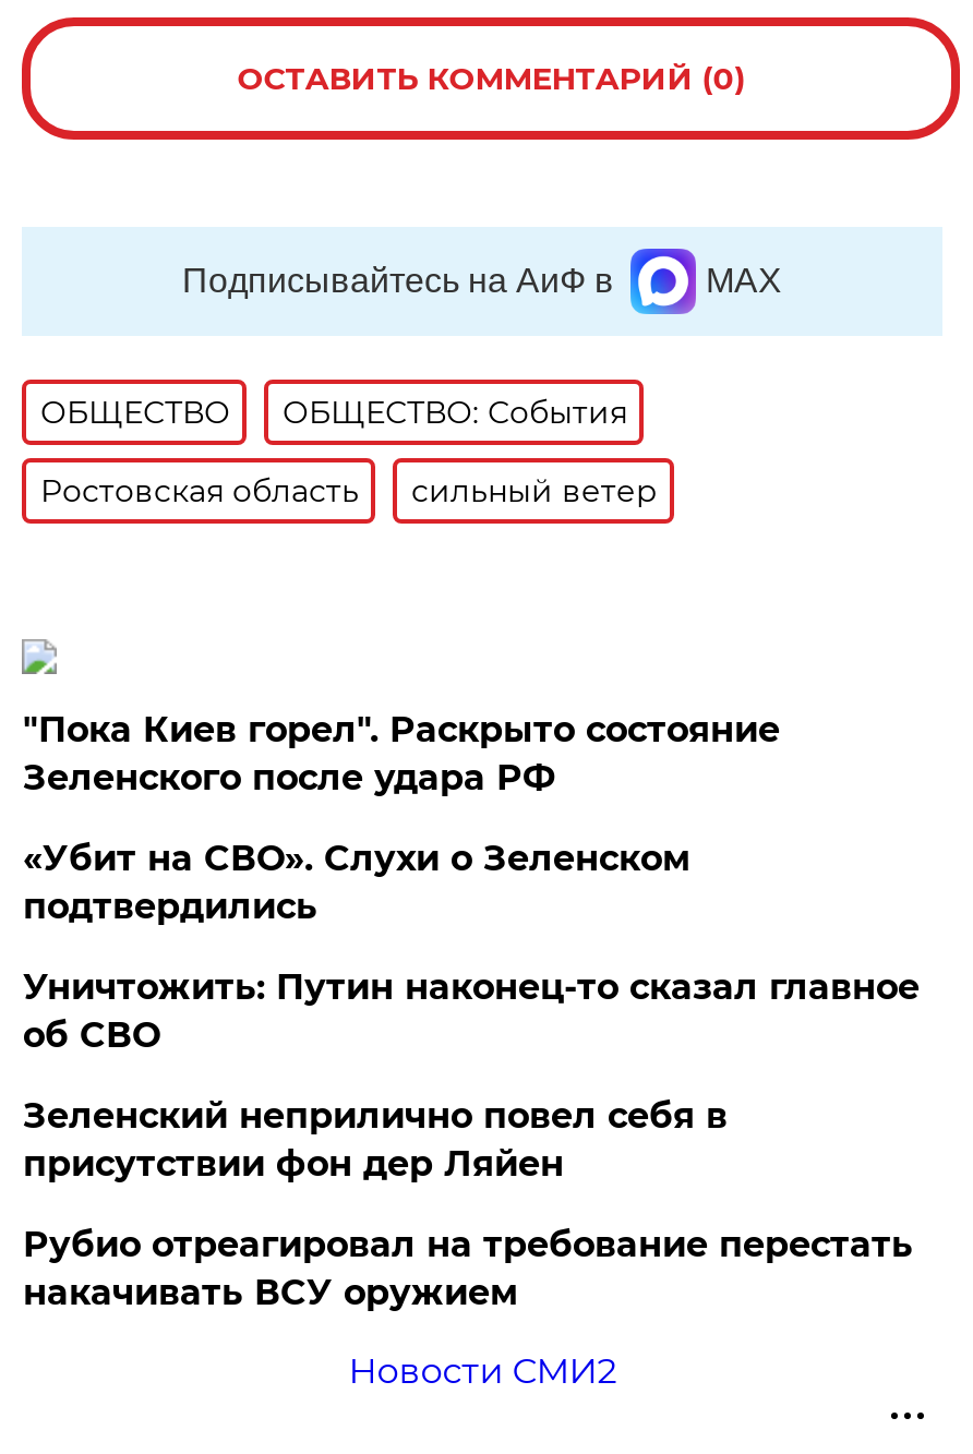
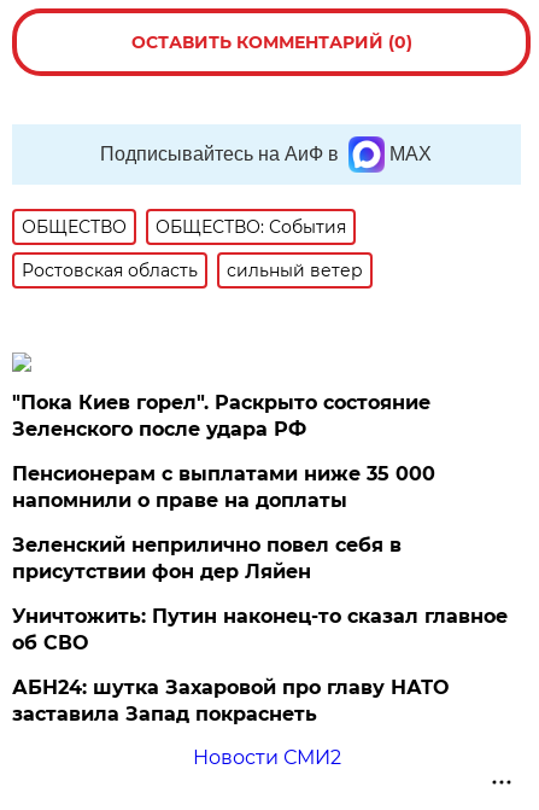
- «Убит на СВО». Слухи о Зеленском
- подтвердились
+ Пенсионерам с выплатами ниже 35 000
+ напомнили о праве на доплаты

moved down: Уничтожить: Путин наконец-то сказал главное | об СВО

moved up: Зеленский неприлично повел cебя в | присутствии фон дер Ляйен

- Рубио отреагировал на требование перестать
- накачивать ВСУ оружием
+ АБН24: шутка Захаровой про главу НАТО
+ заставила Запад покраснеть
